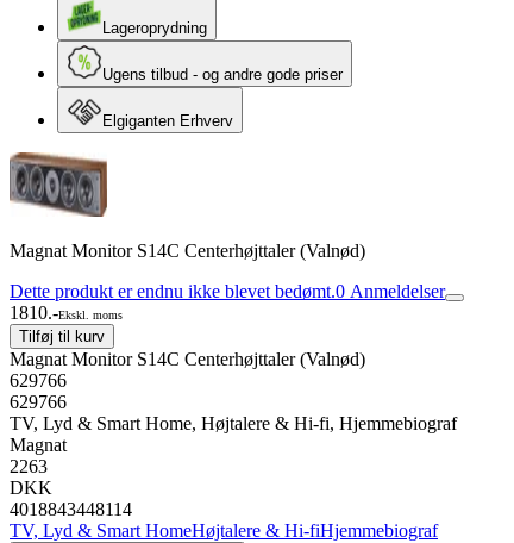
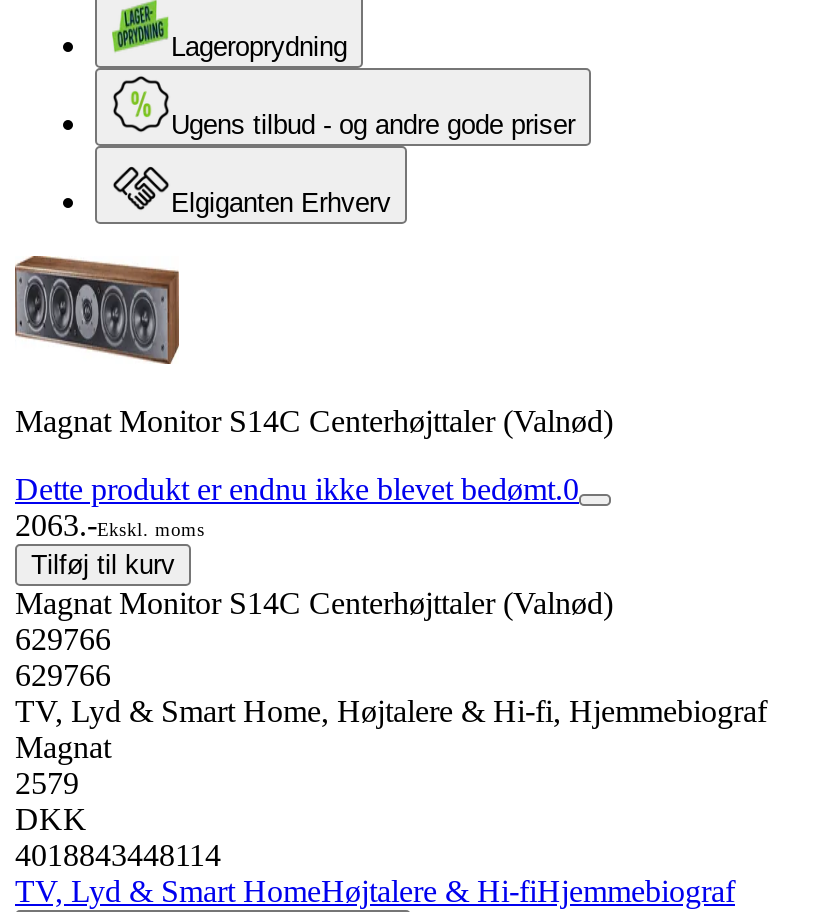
- Dette produkt er endnu ikke blevet bedømt.0 Anmeldelser
- 1810.-Ekskl. moms
+ Dette produkt er endnu ikke blevet bedømt.0
+ 2063.-Ekskl. moms

- 2263
+ 2579
